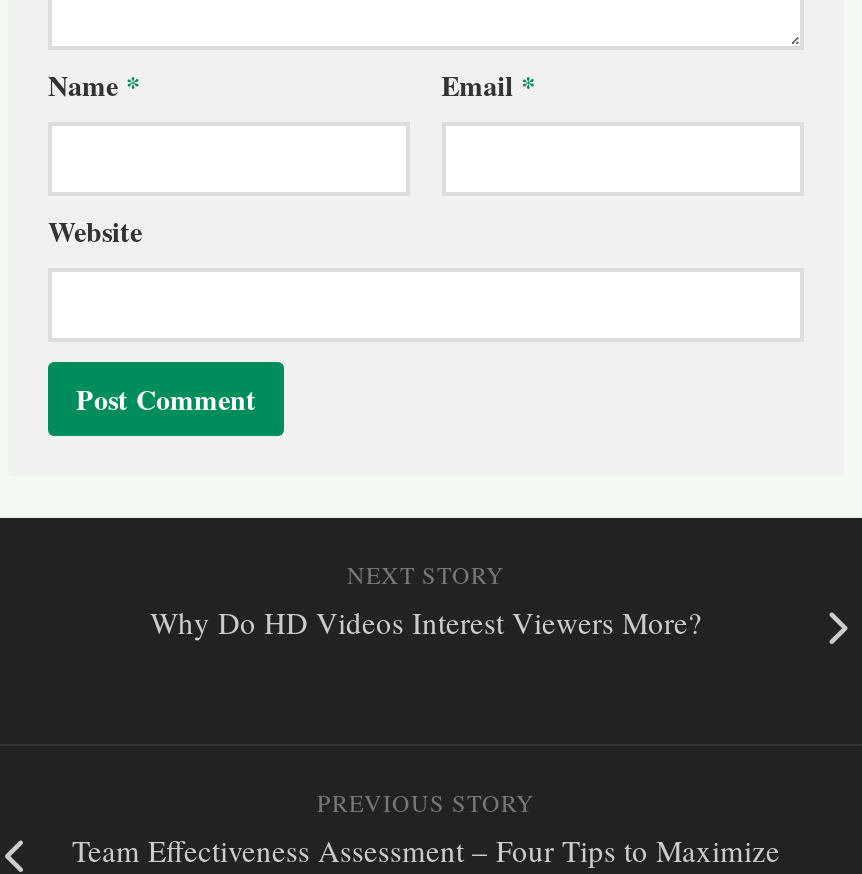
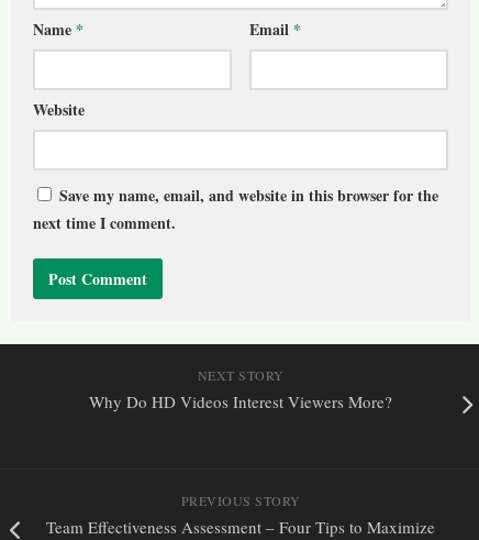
+ Save my name, email, and website in this browser for the
+ next time I comment.
